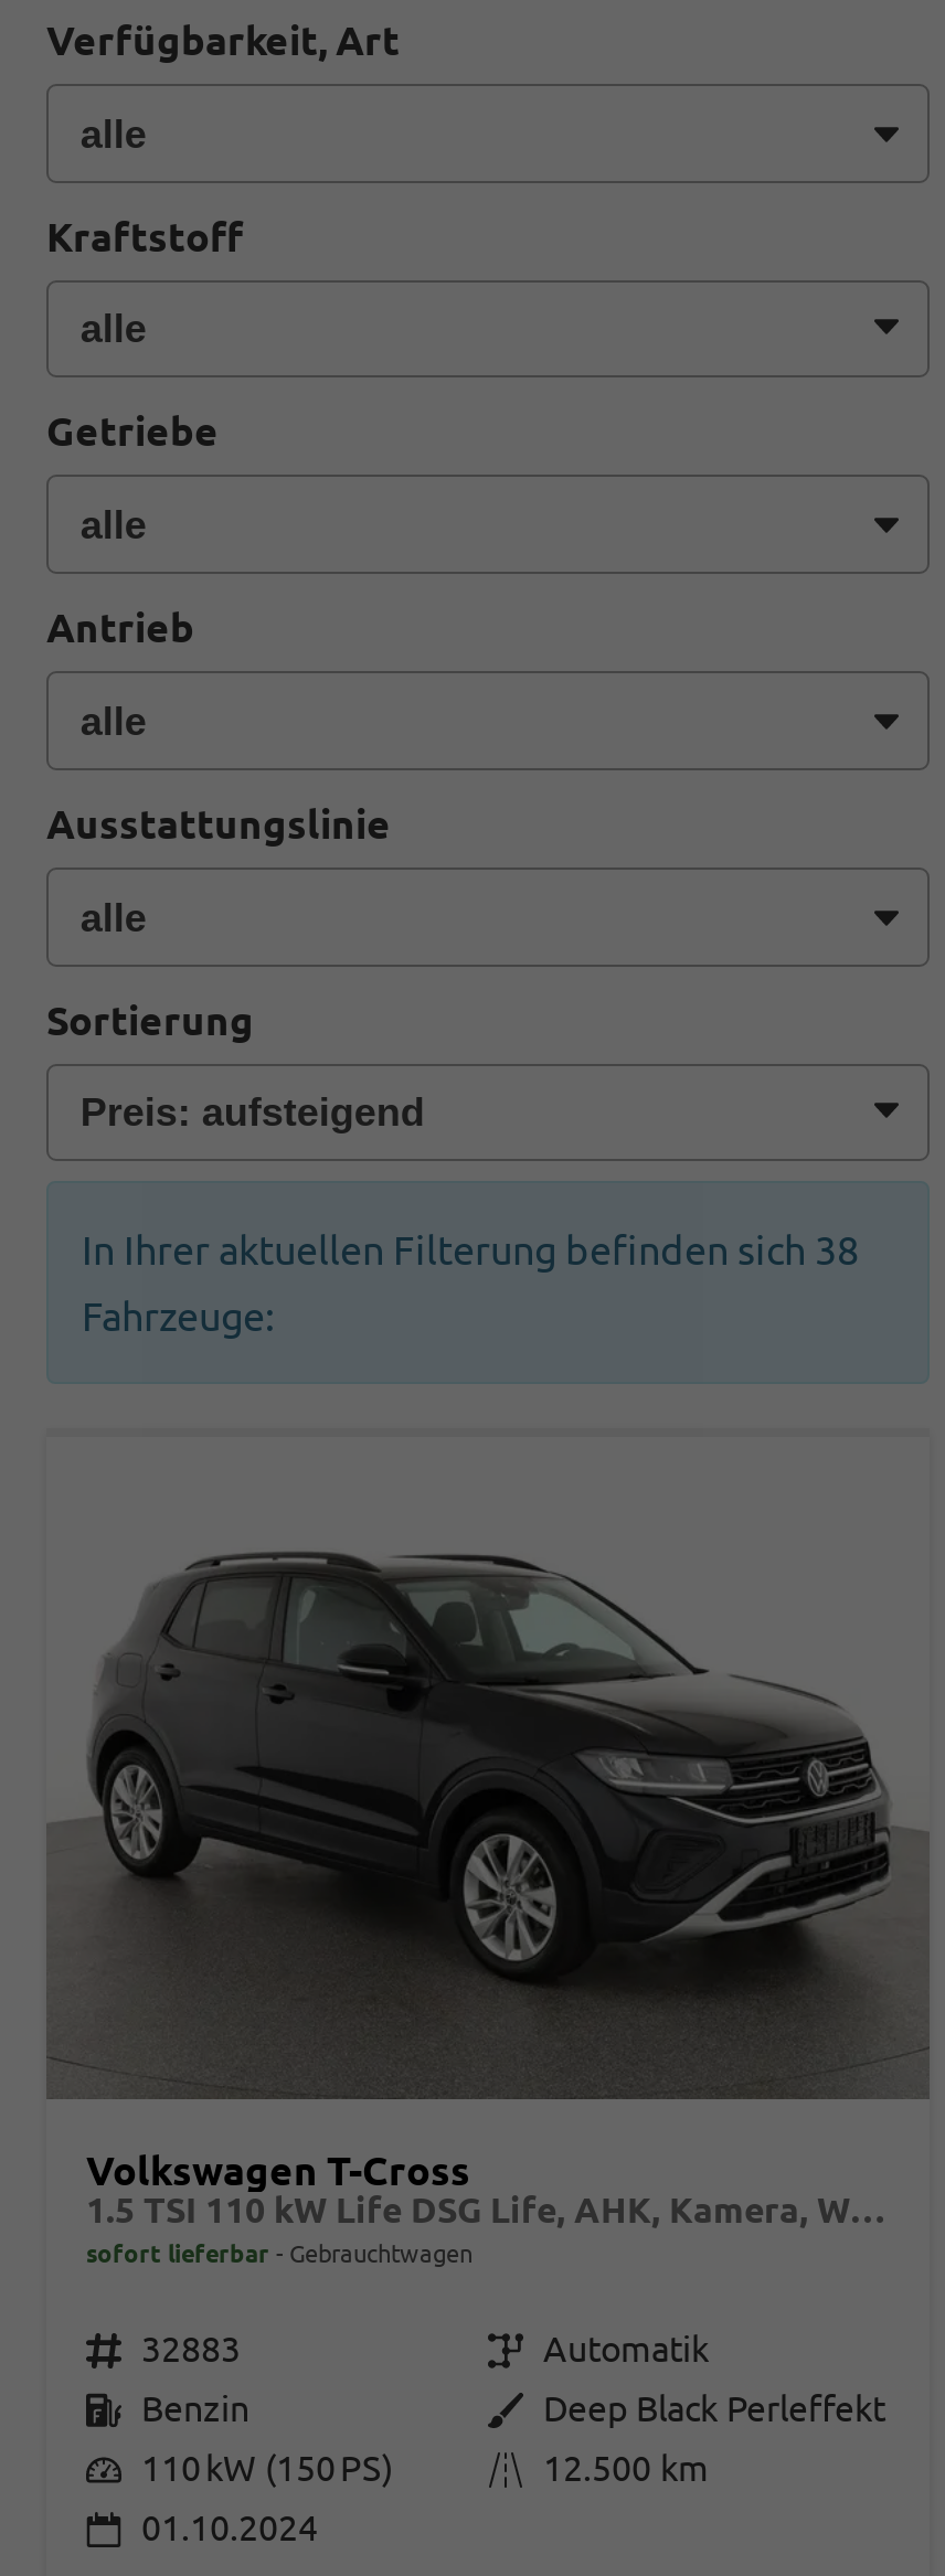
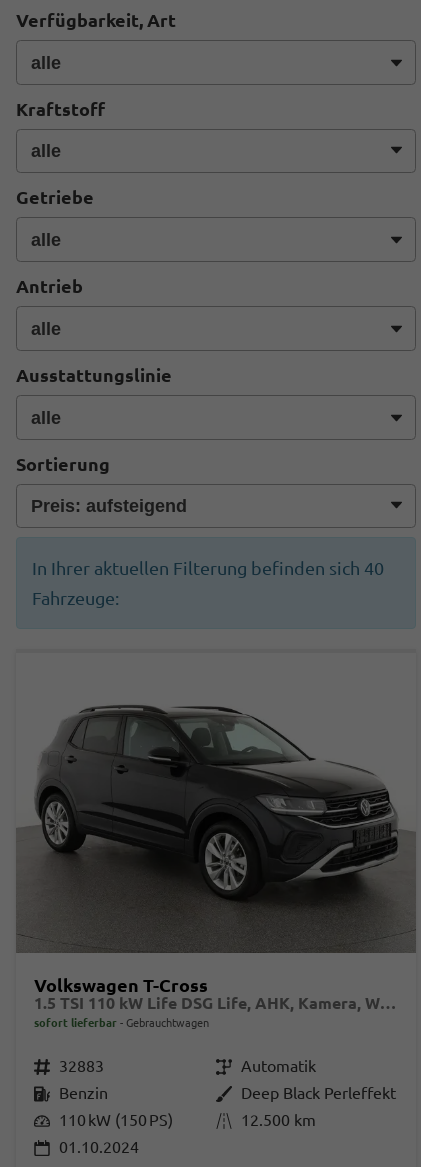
- In Ihrer aktuellen Filterung befinden sich 38
+ In Ihrer aktuellen Filterung befinden sich 40
